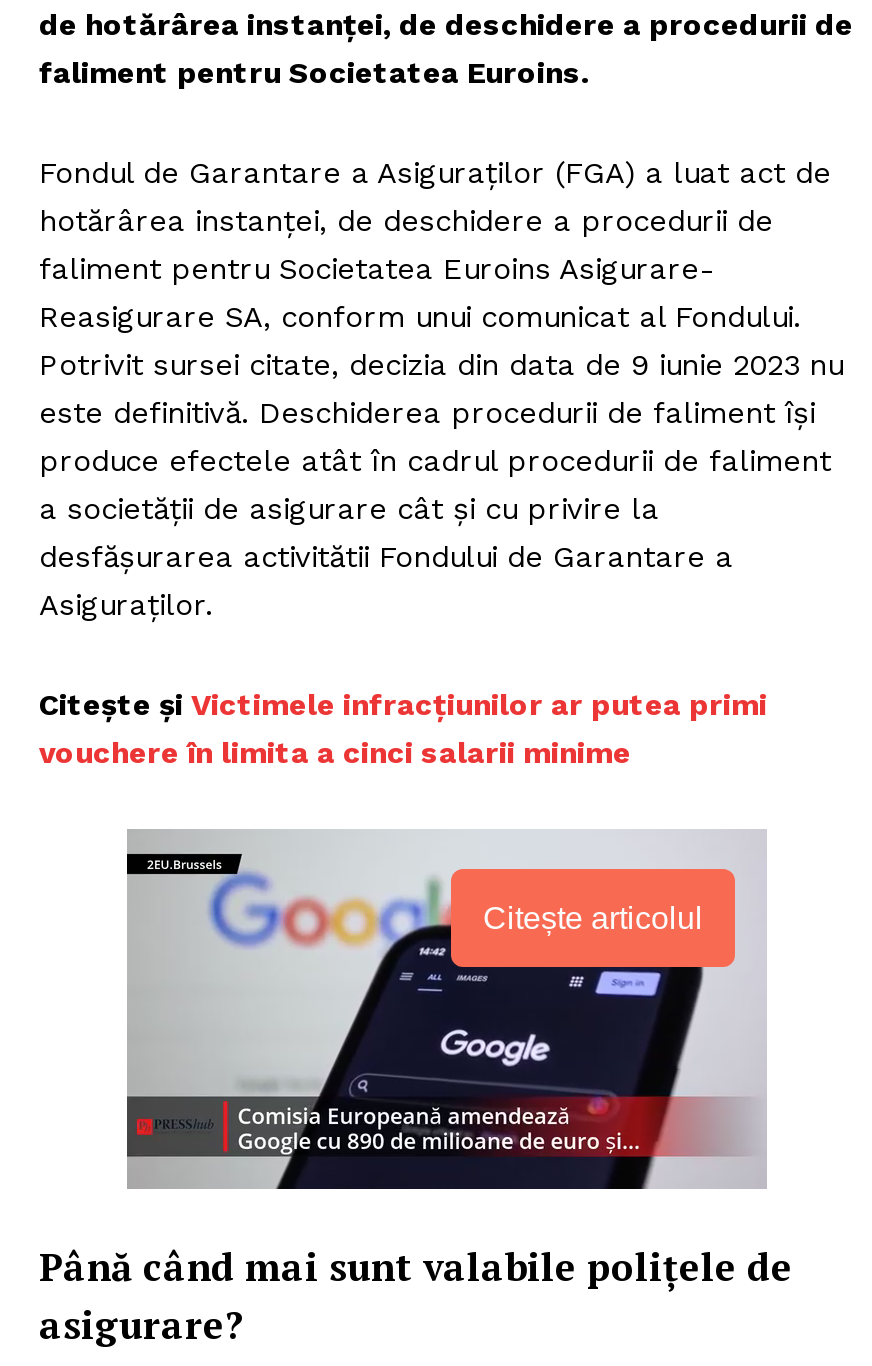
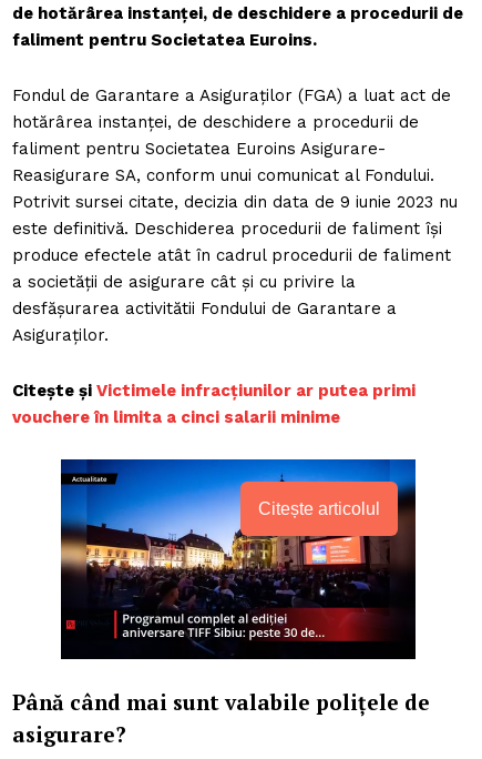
- [image]
+ [image]
